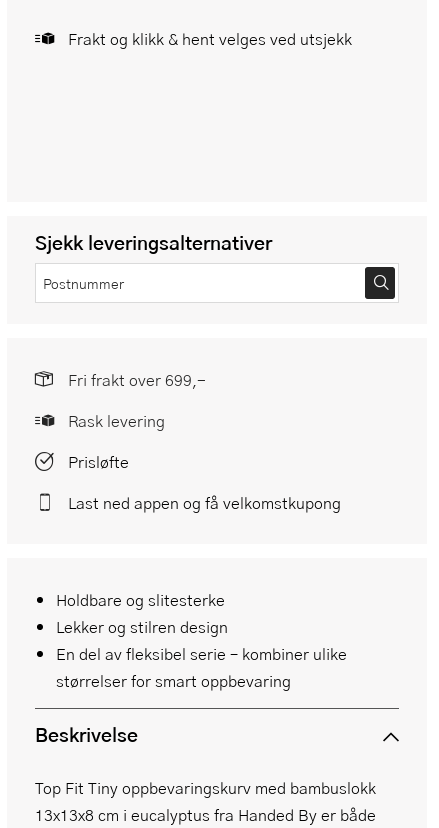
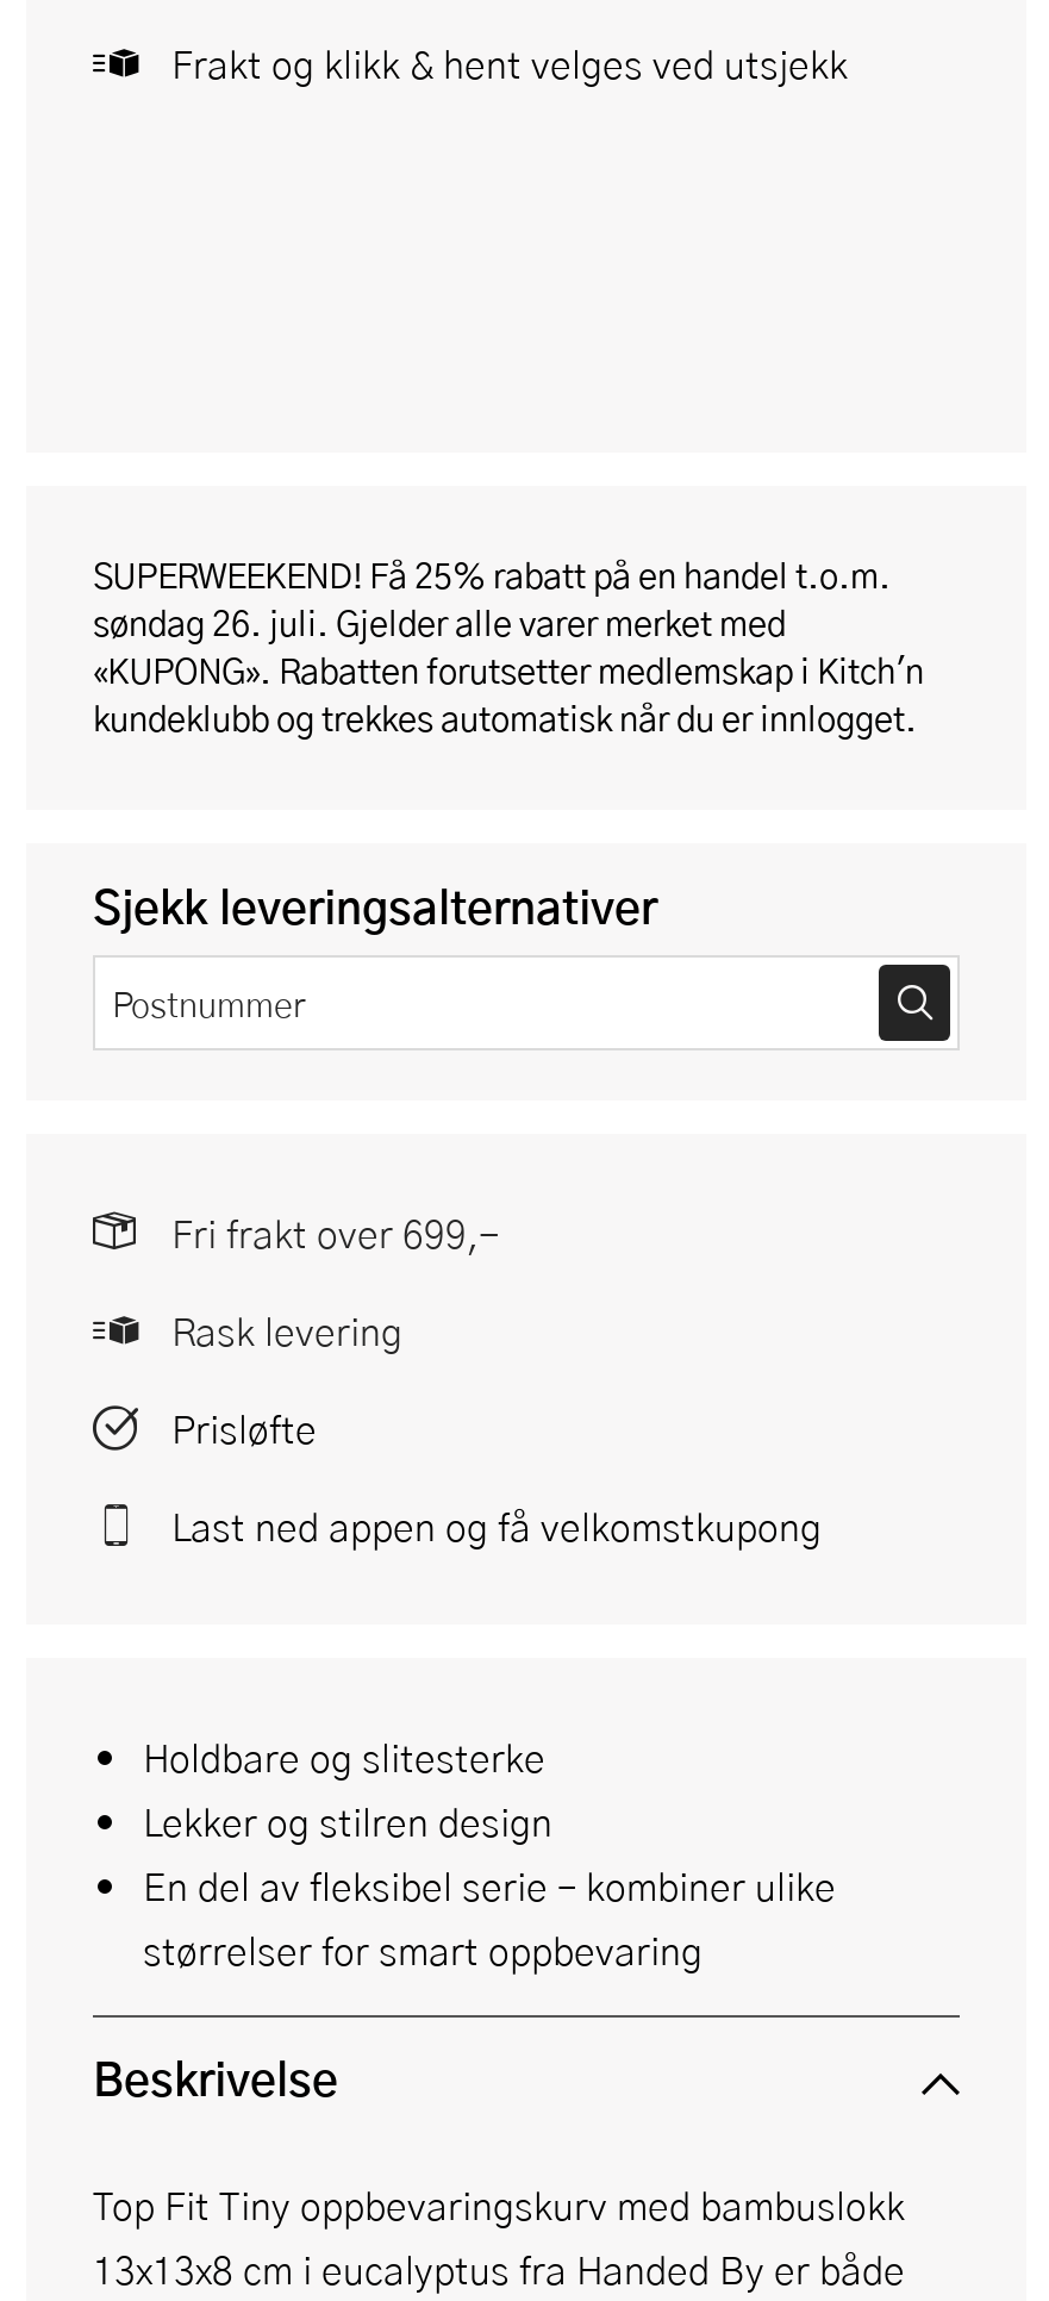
+ SUPERWEEKEND! Få 25% rabatt på en handel t.o.m.
+ søndag 26. juli. Gjelder alle varer merket med
+ «KUPONG». Rabatten forutsetter medlemskap i Kitch'n
+ kundeklubb og trekkes automatisk når du er innlogget.
